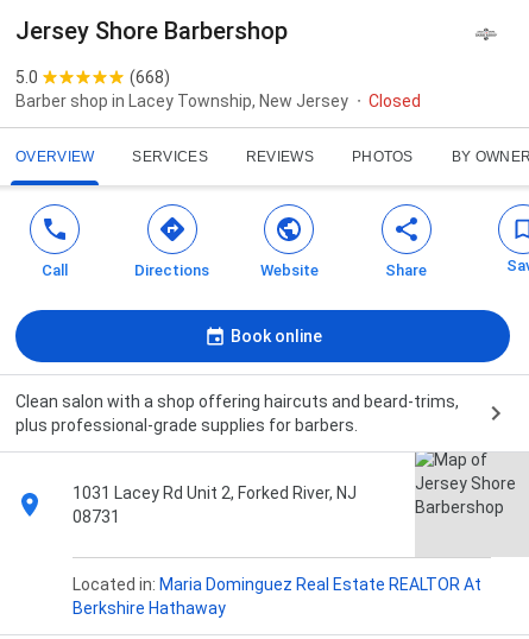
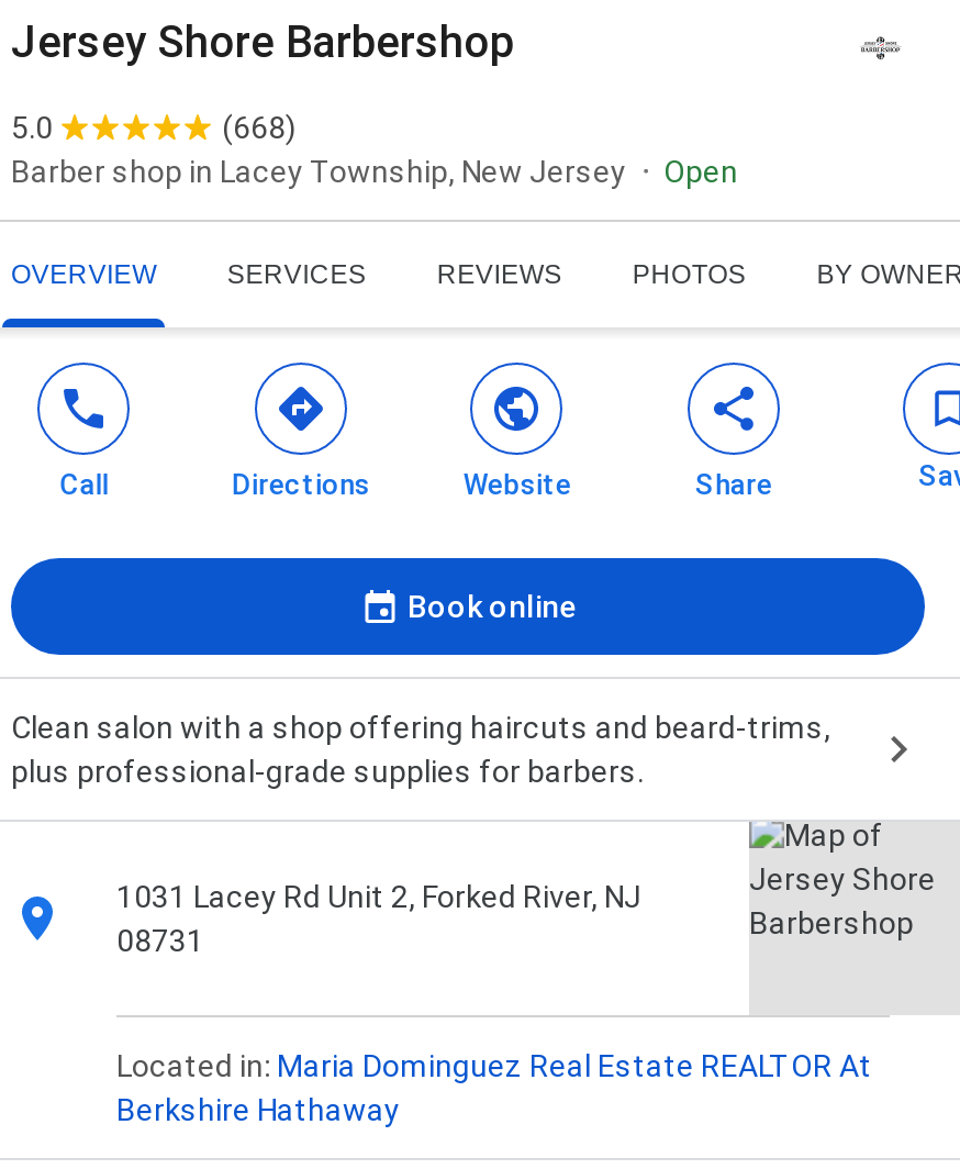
- Closed
+ Open
